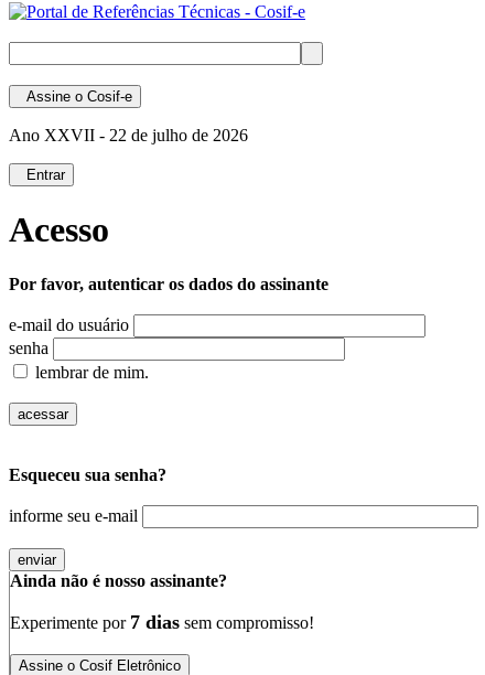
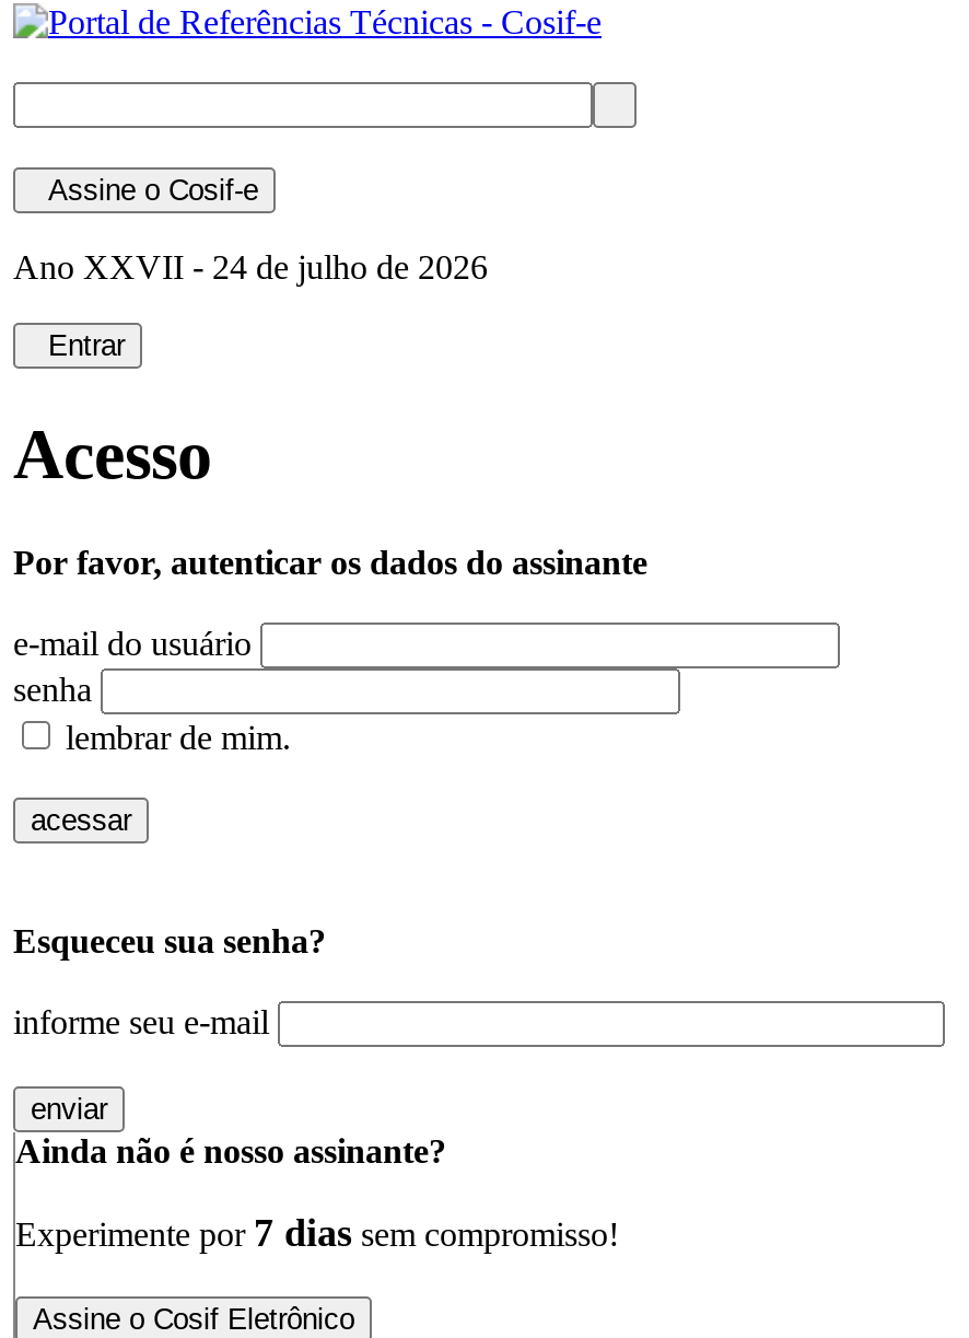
- Ano XXVII - 22 de julho de 2026
+ Ano XXVII - 24 de julho de 2026
